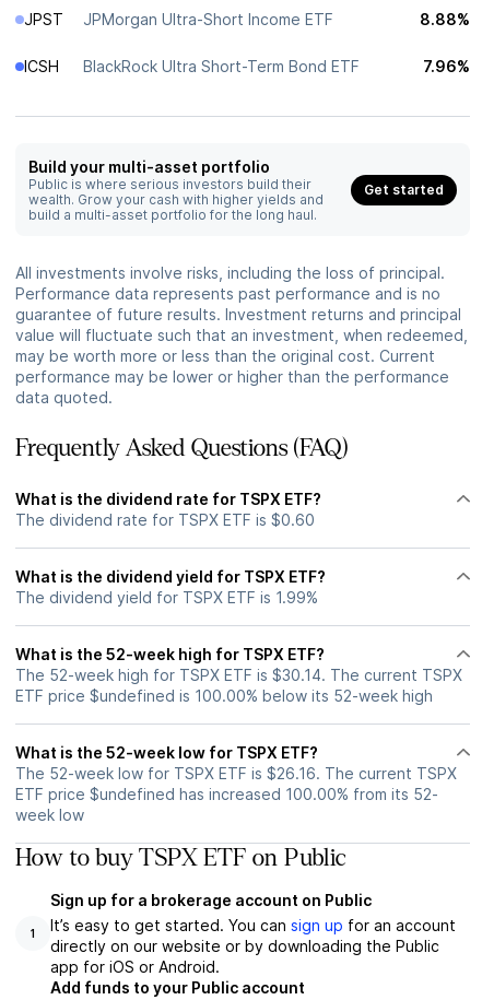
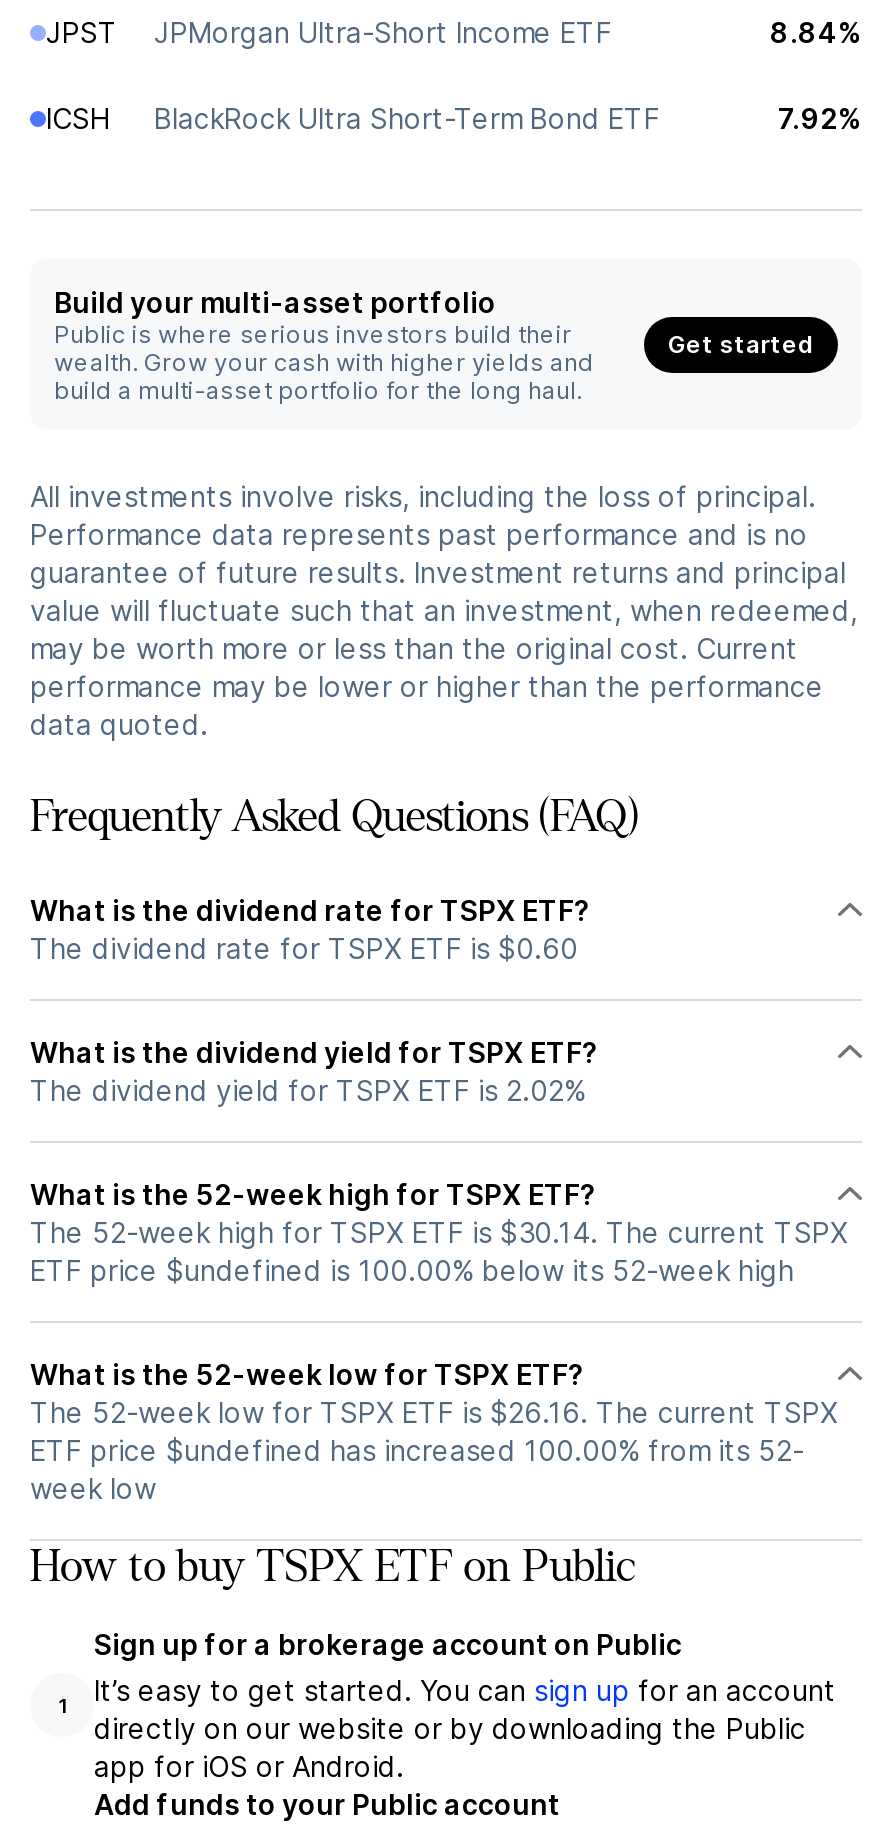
- 8.88%
+ 8.84%

- 7.96%
+ 7.92%

- The dividend yield for TSPX ETF is 1.99%
+ The dividend yield for TSPX ETF is 2.02%
